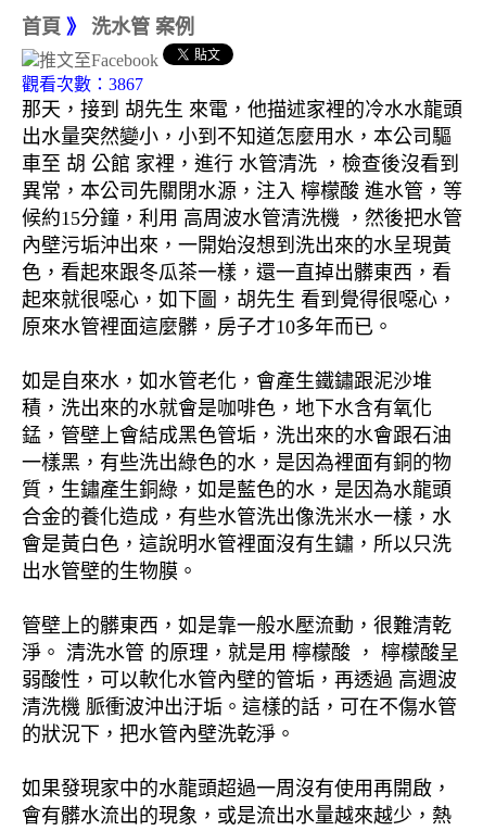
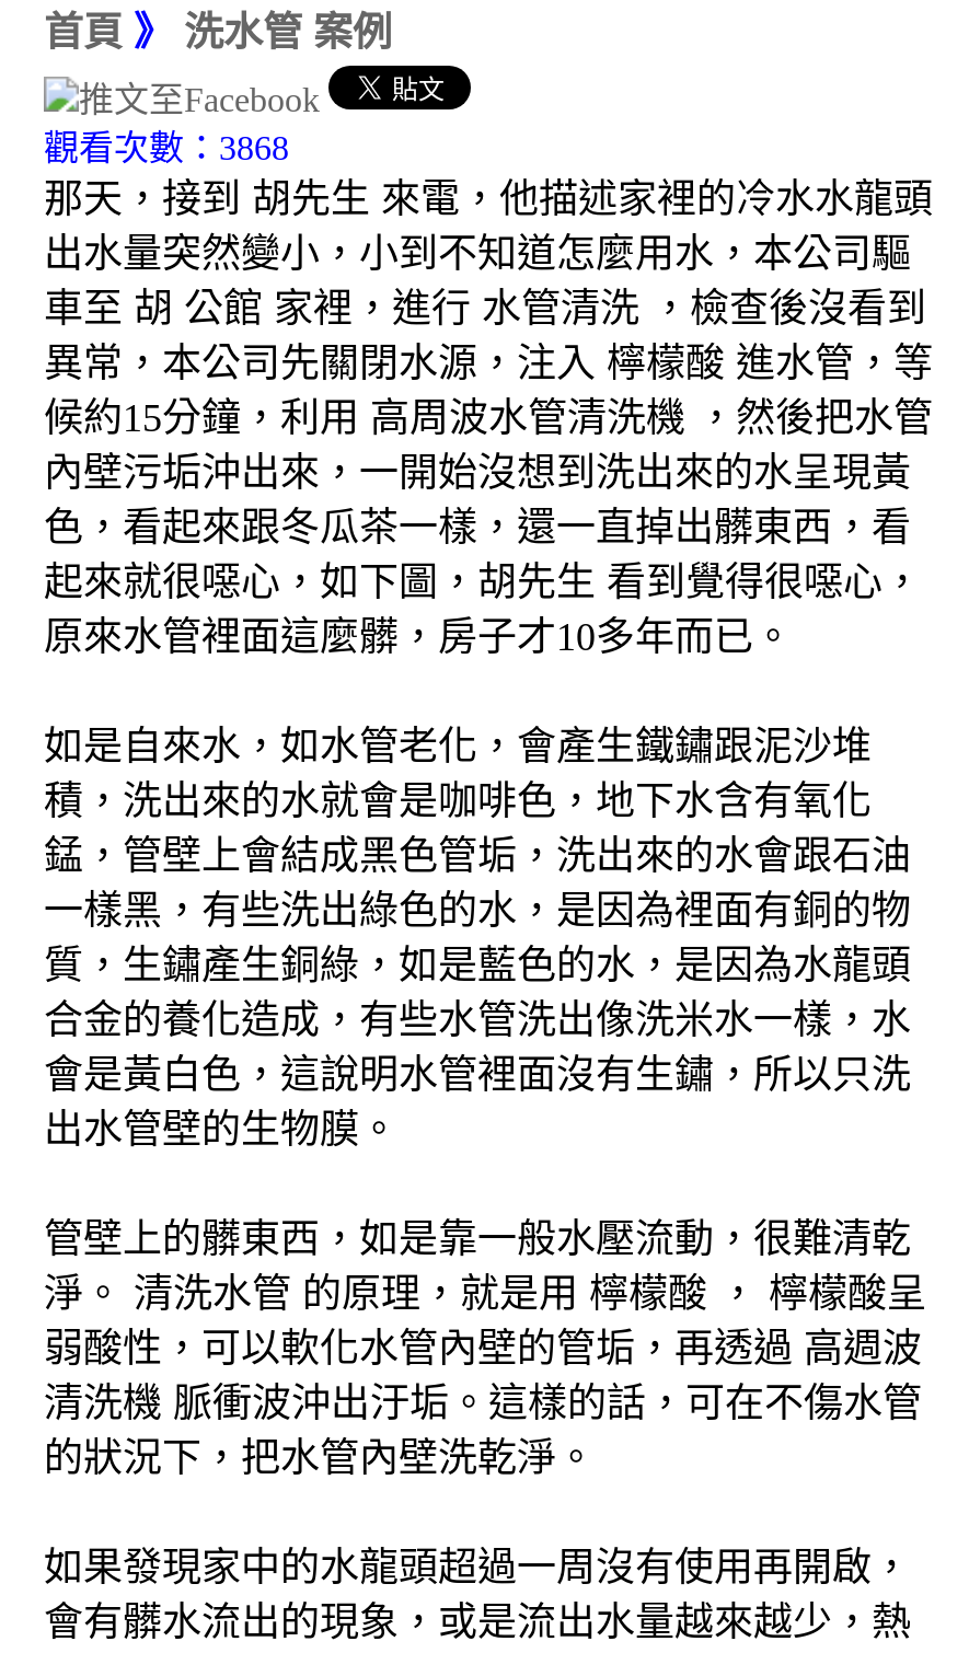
- 觀看次數：3867
+ 觀看次數：3868
